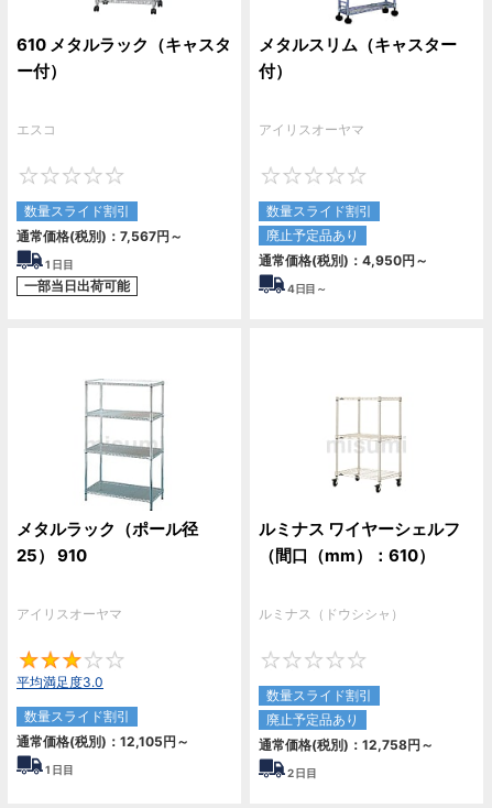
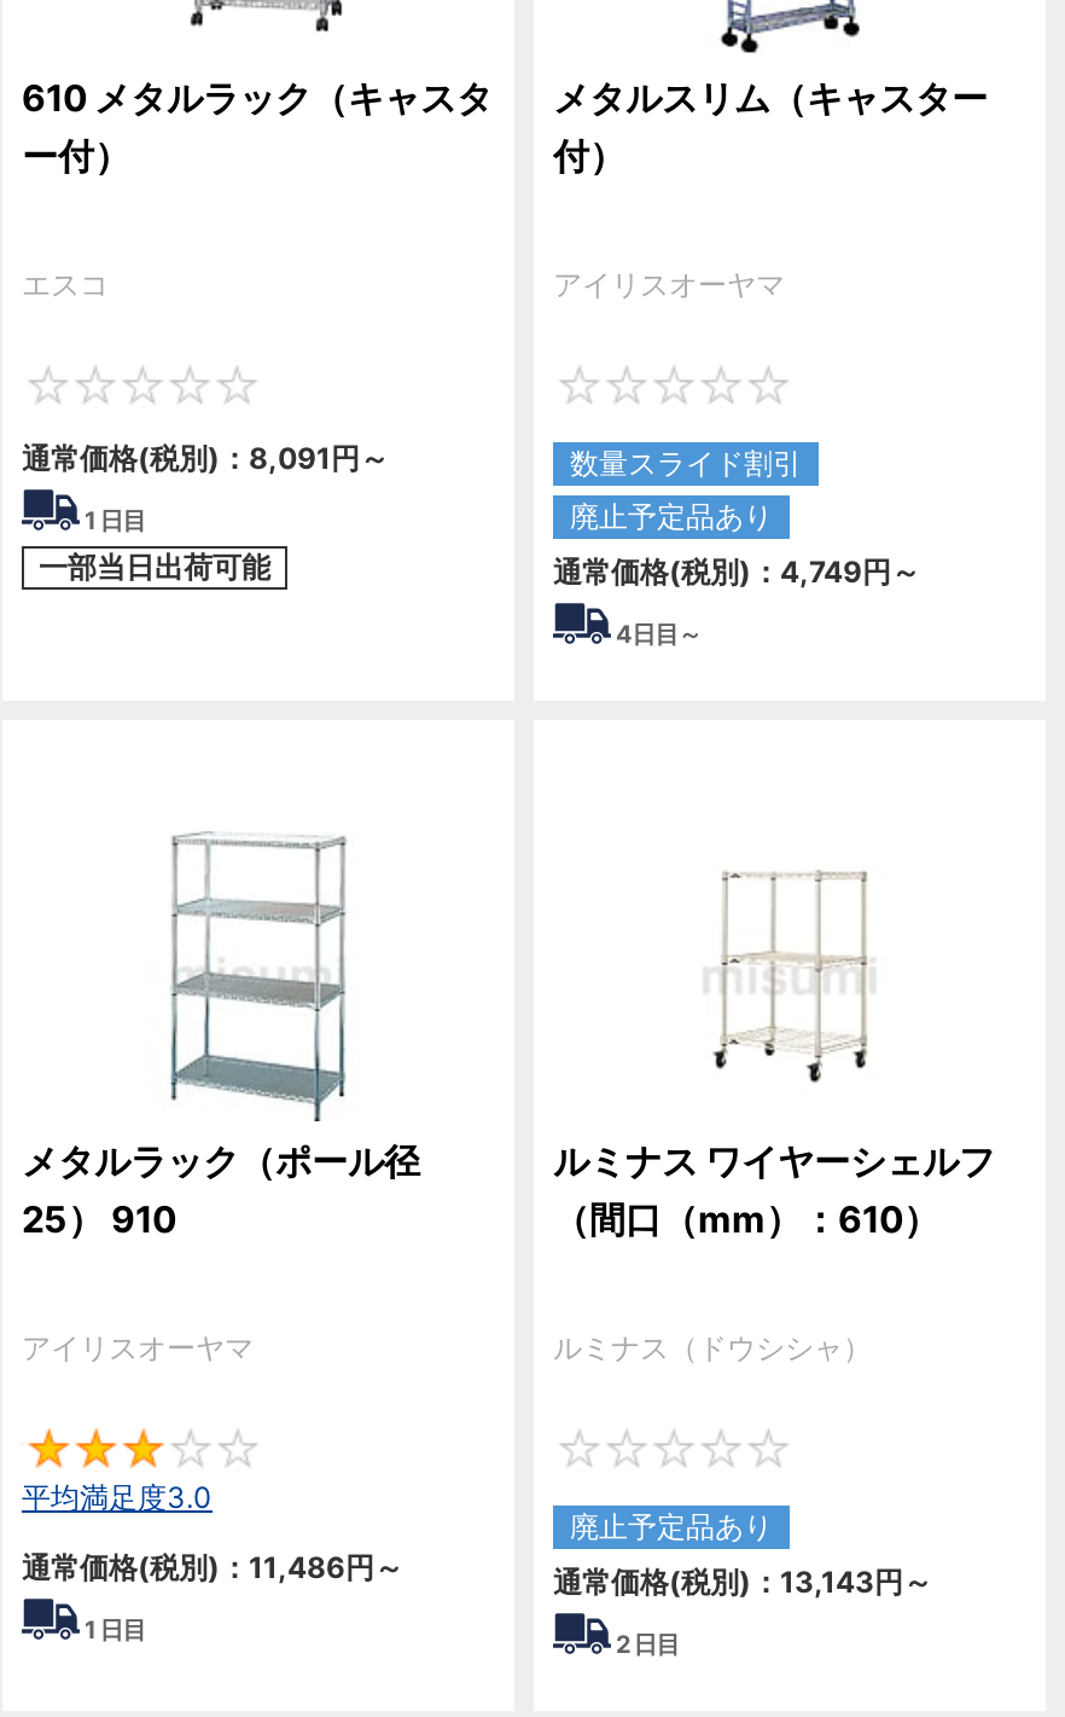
- 数量スライド割引
- 通常価格(税別)：7,567円～
+ 通常価格(税別)：8,091円～

- 通常価格(税別)：4,950円～
+ 通常価格(税別)：4,749円～

- 数量スライド割引

- 数量スライド割引
- 通常価格(税別)：12,105円～
+ 通常価格(税別)：11,486円～

- 通常価格(税別)：12,758円～
+ 通常価格(税別)：13,143円～
